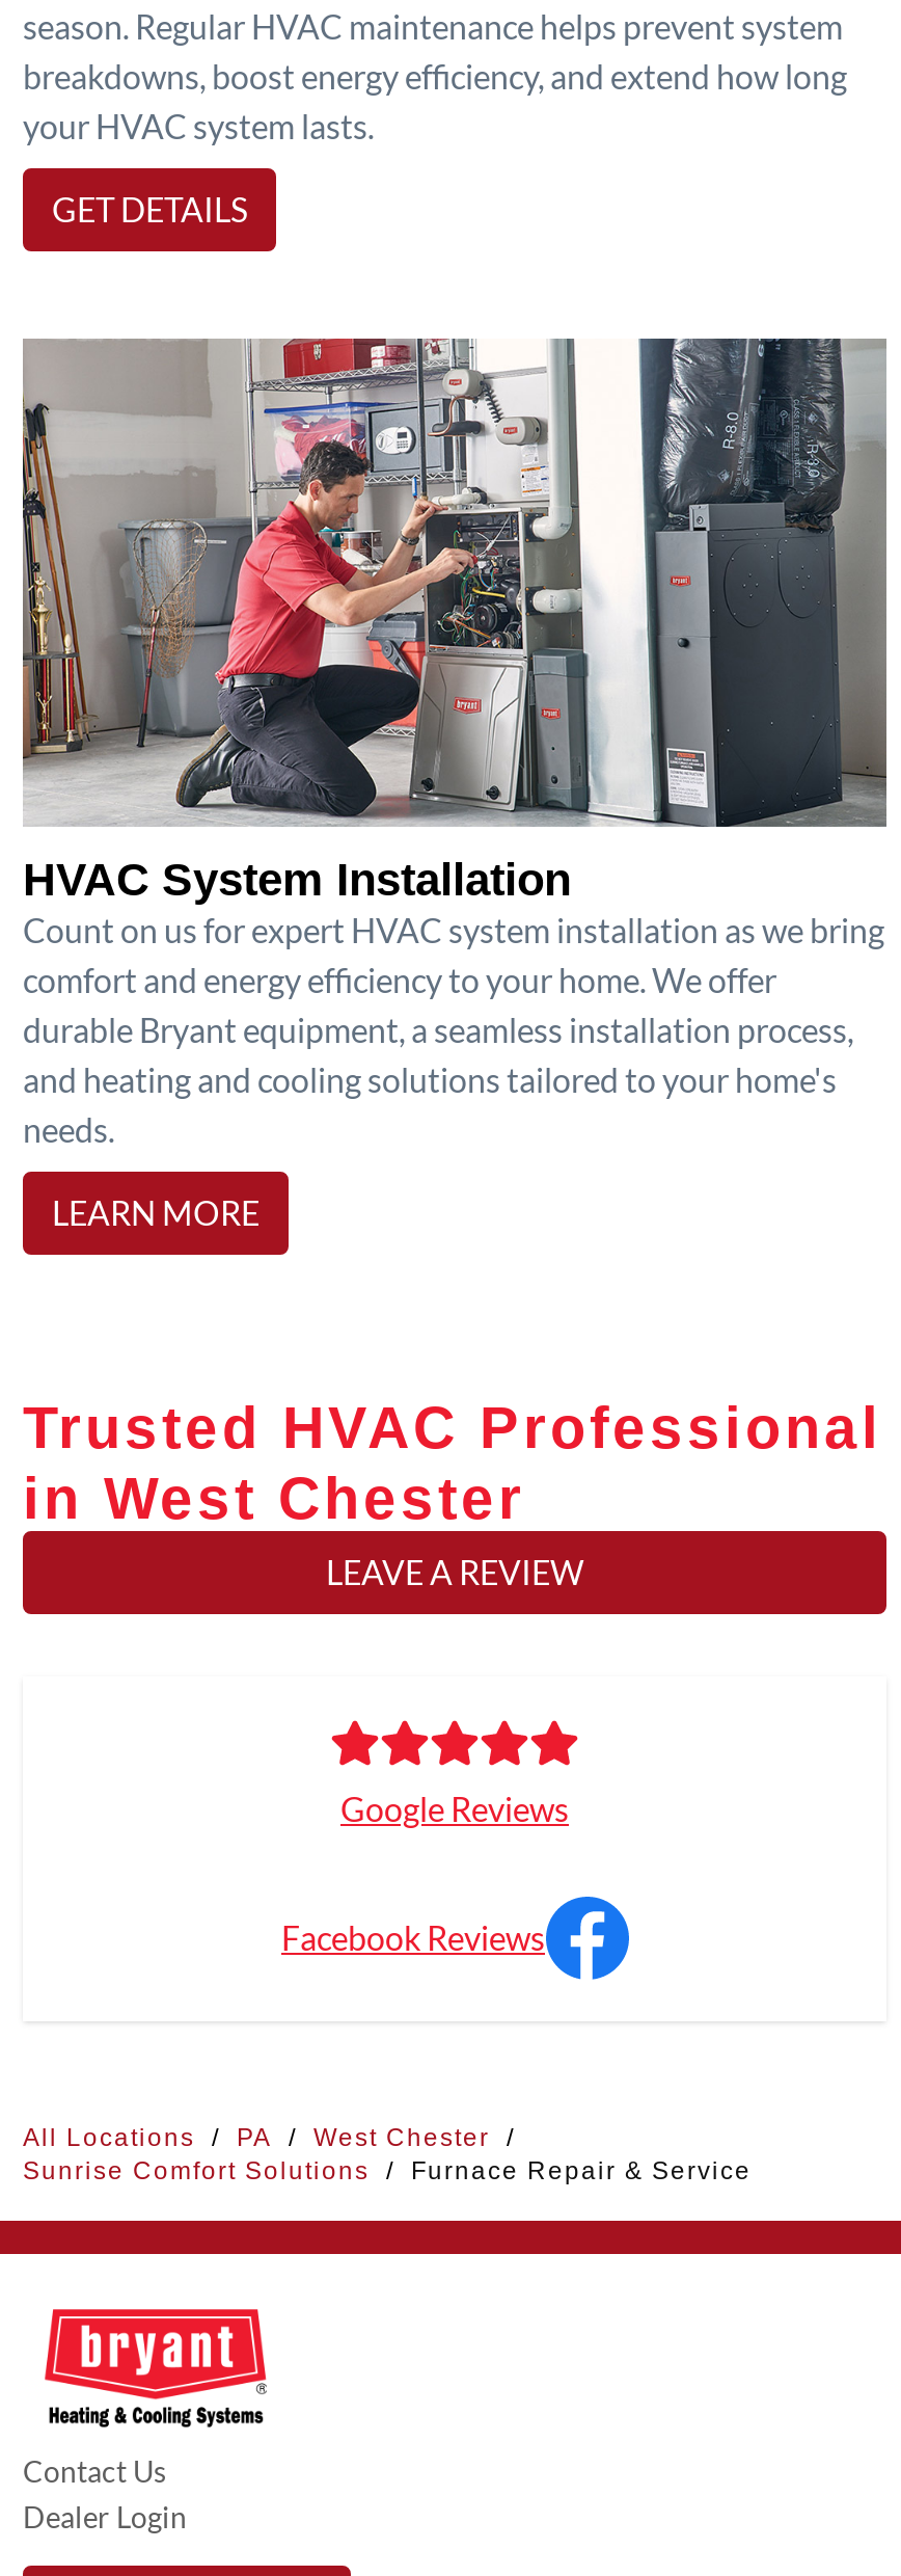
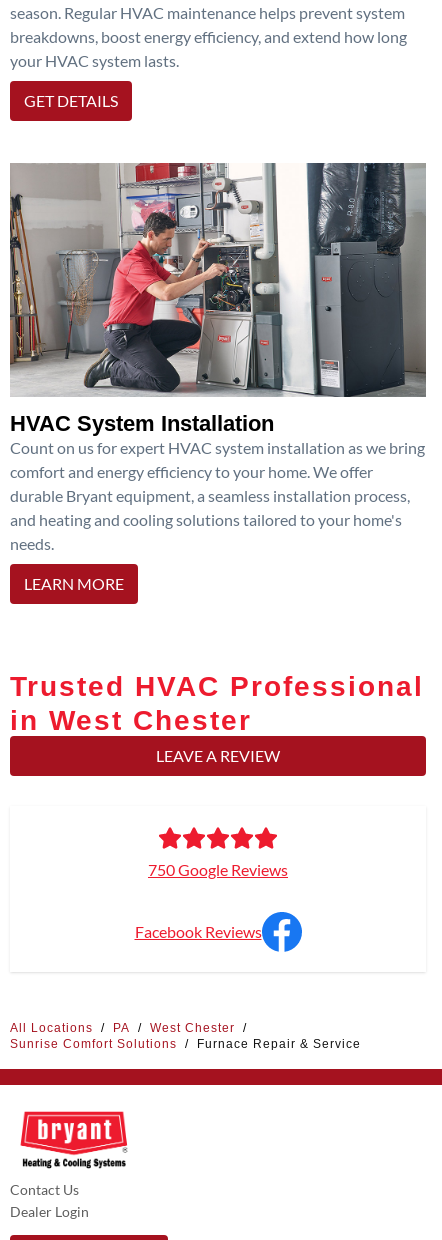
- Google Reviews
+ 750 Google Reviews
